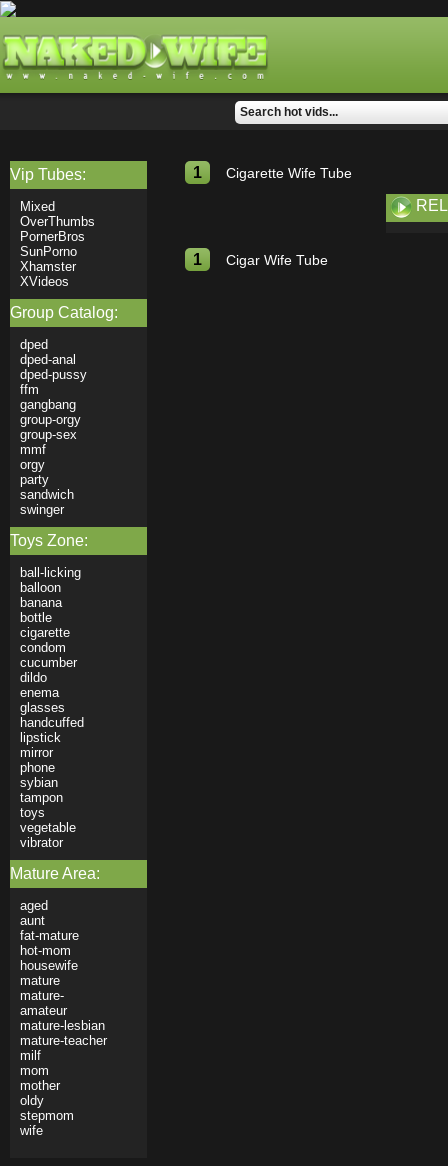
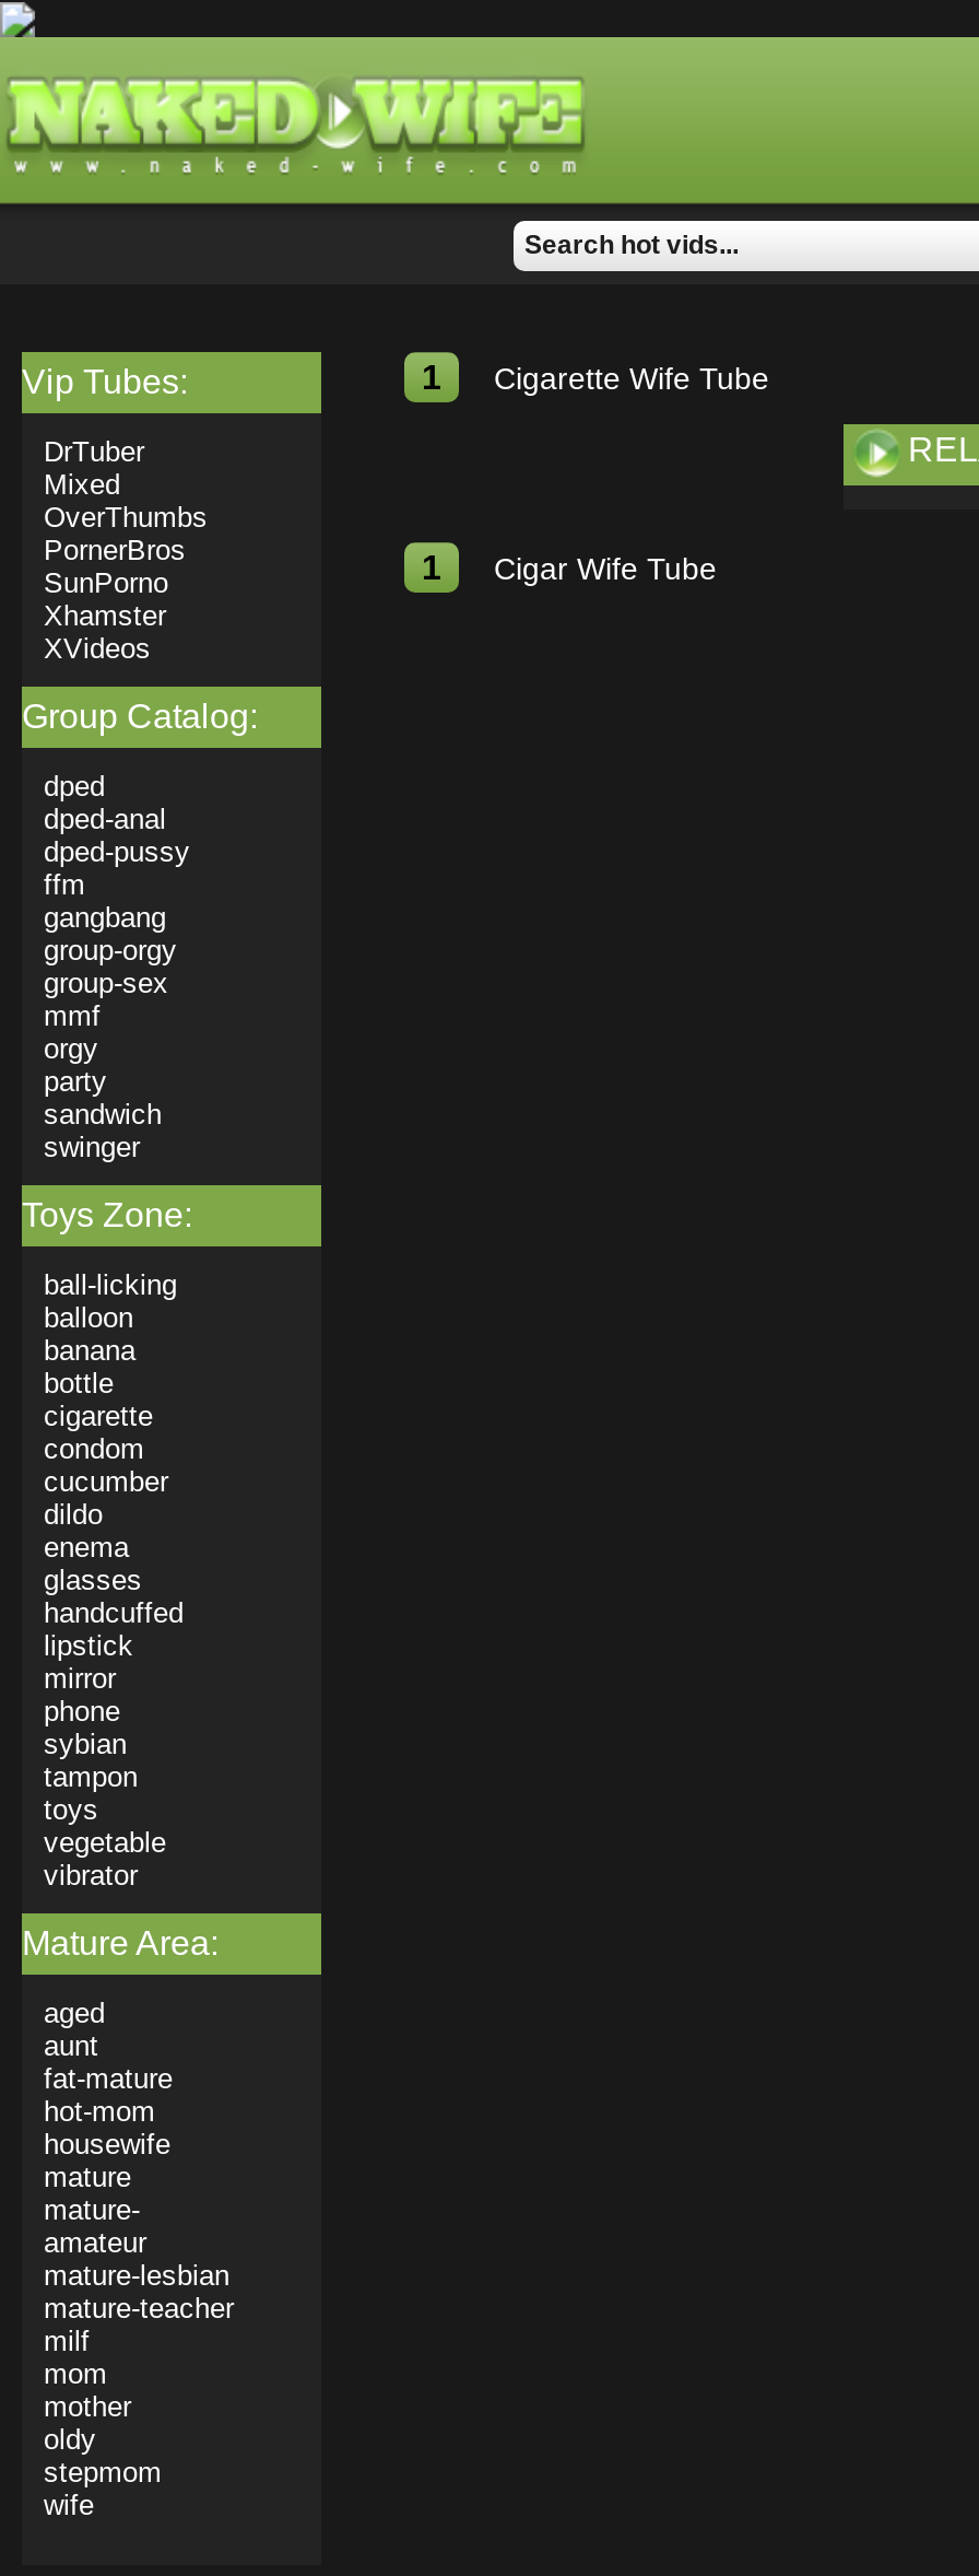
+ DrTuber
